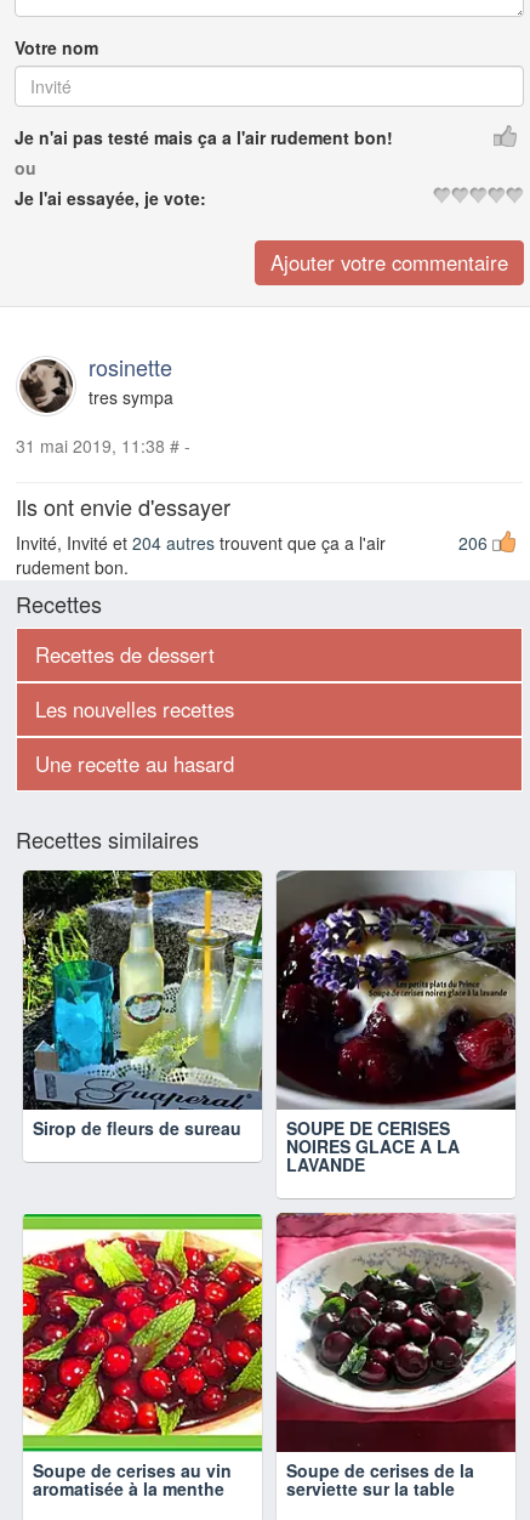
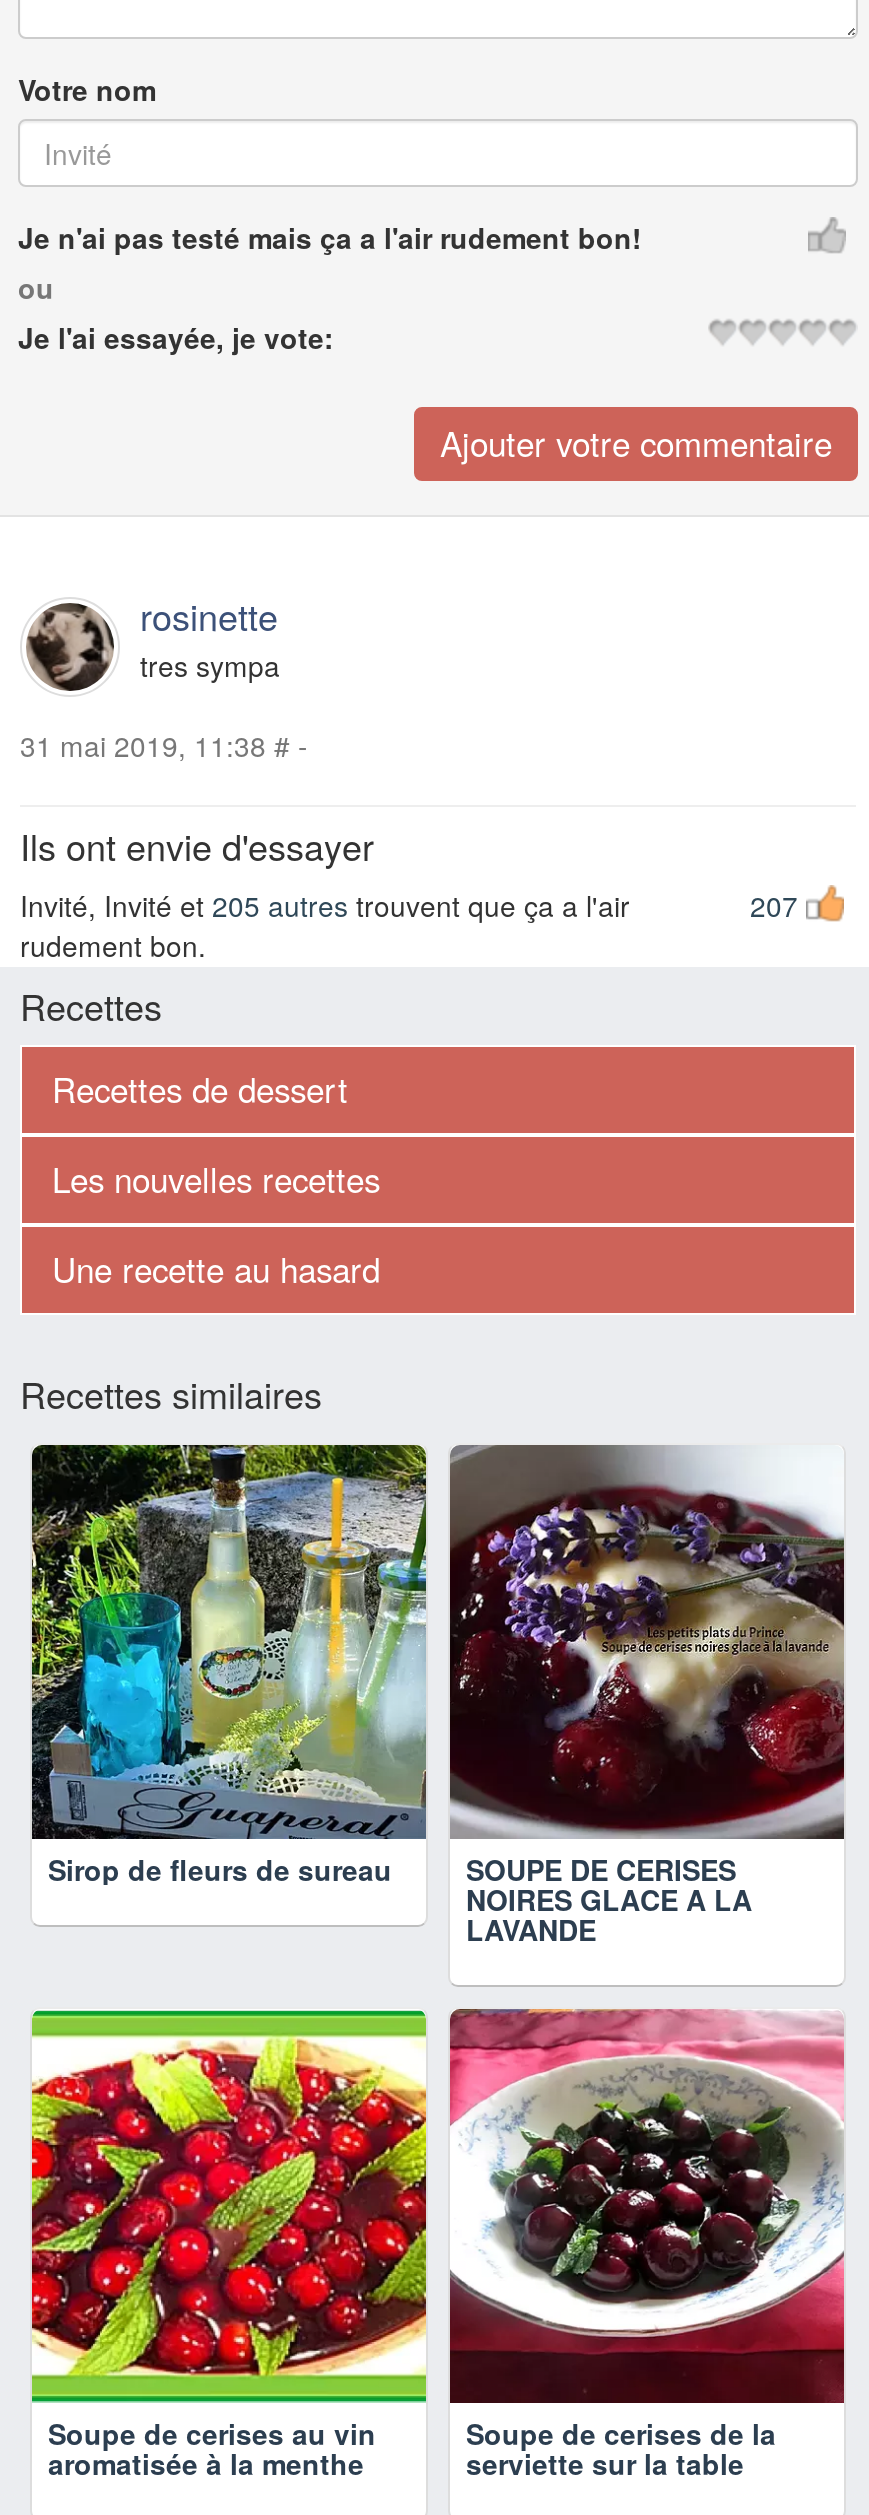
- Invité, Invité et 204 autres trouvent que ça a l'air
+ Invité, Invité et 205 autres trouvent que ça a l'air

- 206
+ 207
